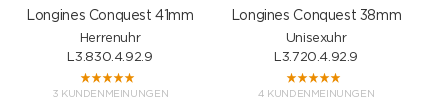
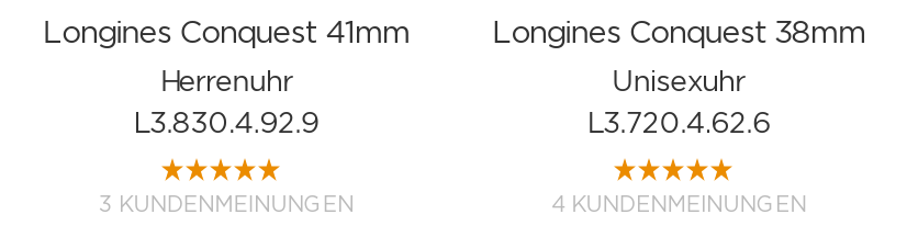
- L3.720.4.92.9
+ L3.720.4.62.6
